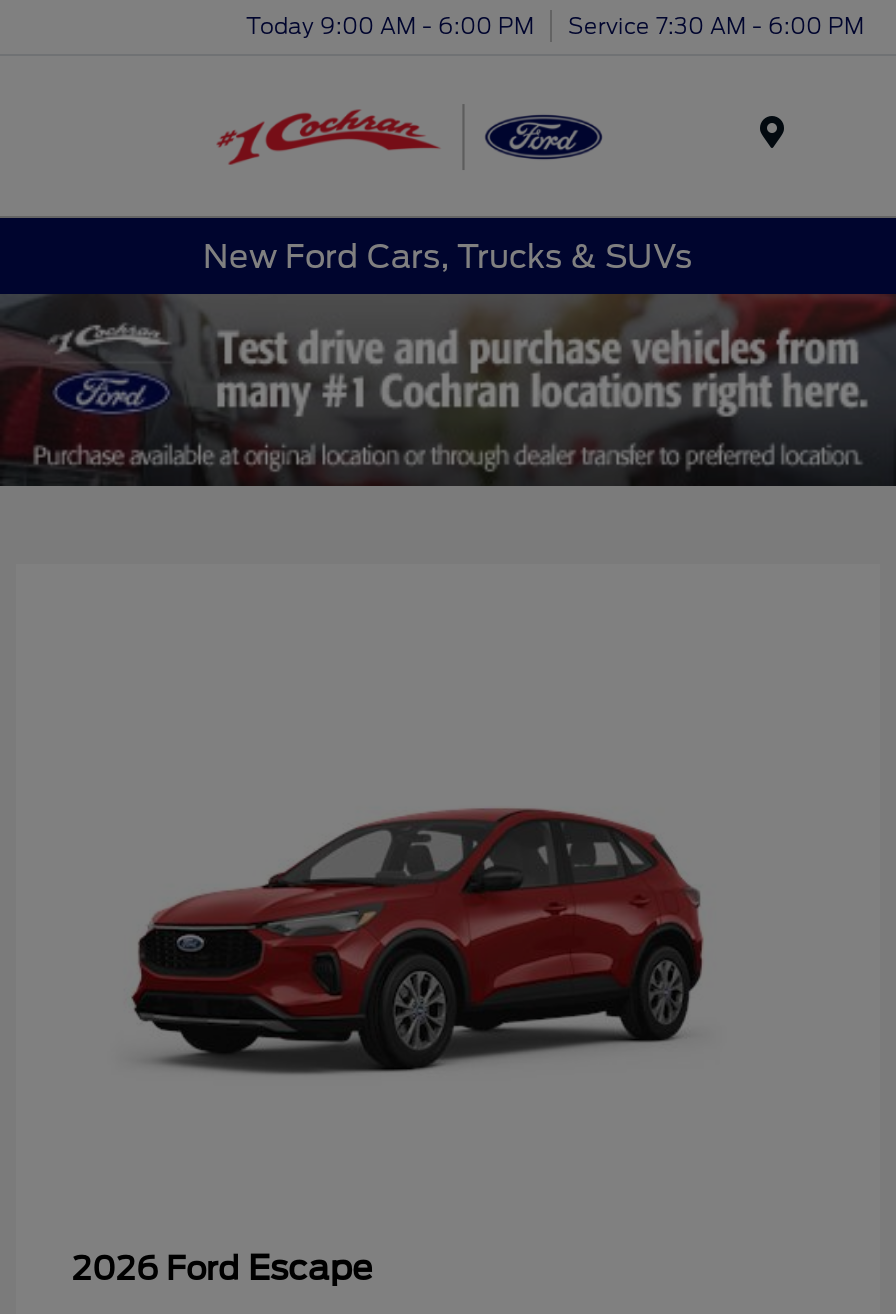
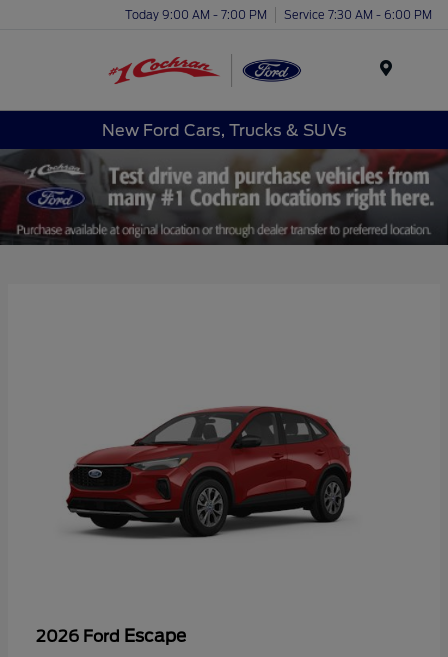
- Today 9:00 AM - 6:00 PM Service 7:30 AM - 6:00 PM
+ Today 9:00 AM - 7:00 PM Service 7:30 AM - 6:00 PM
